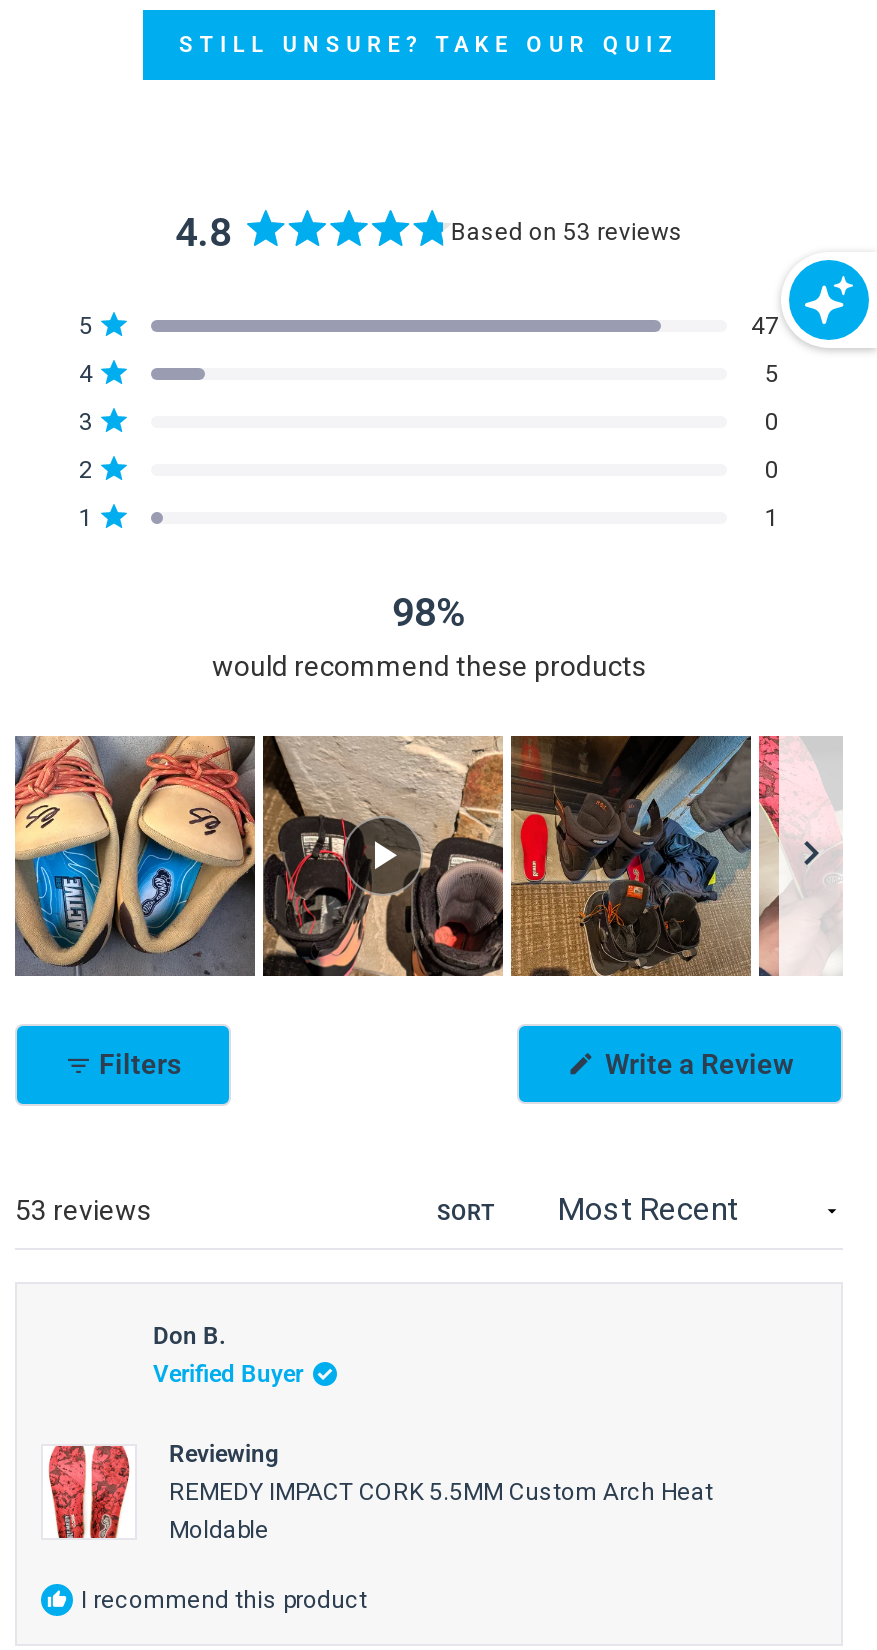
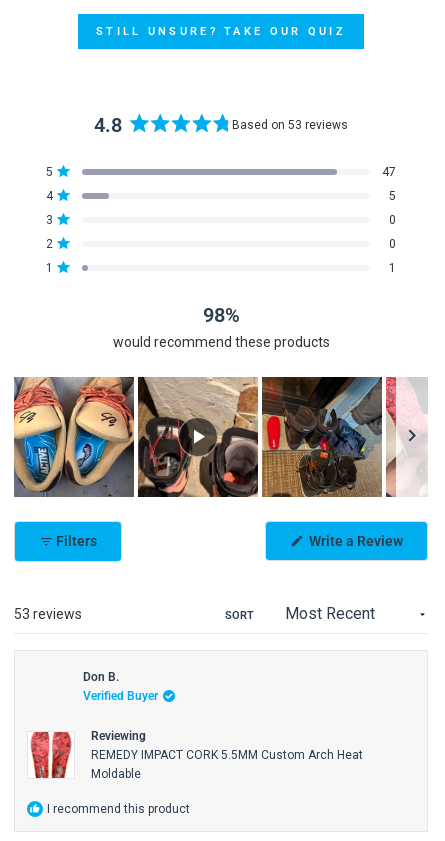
- [image]
